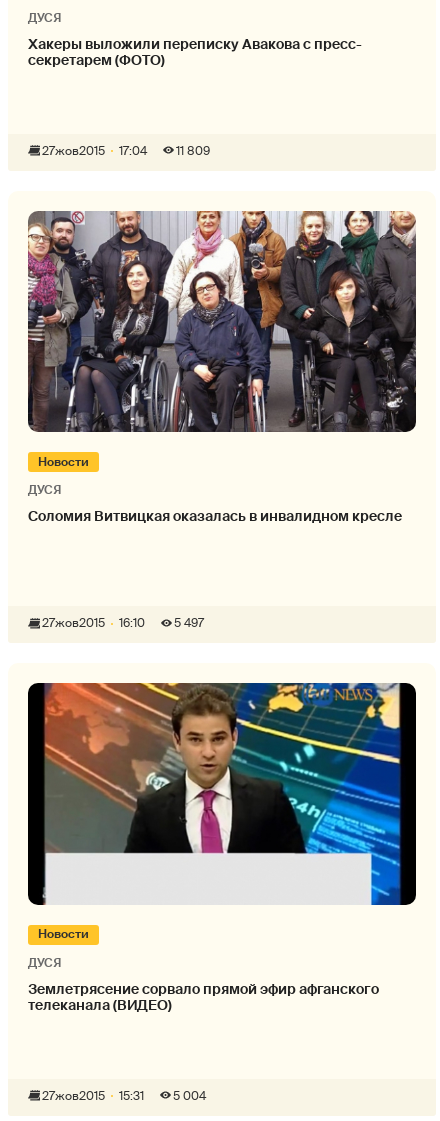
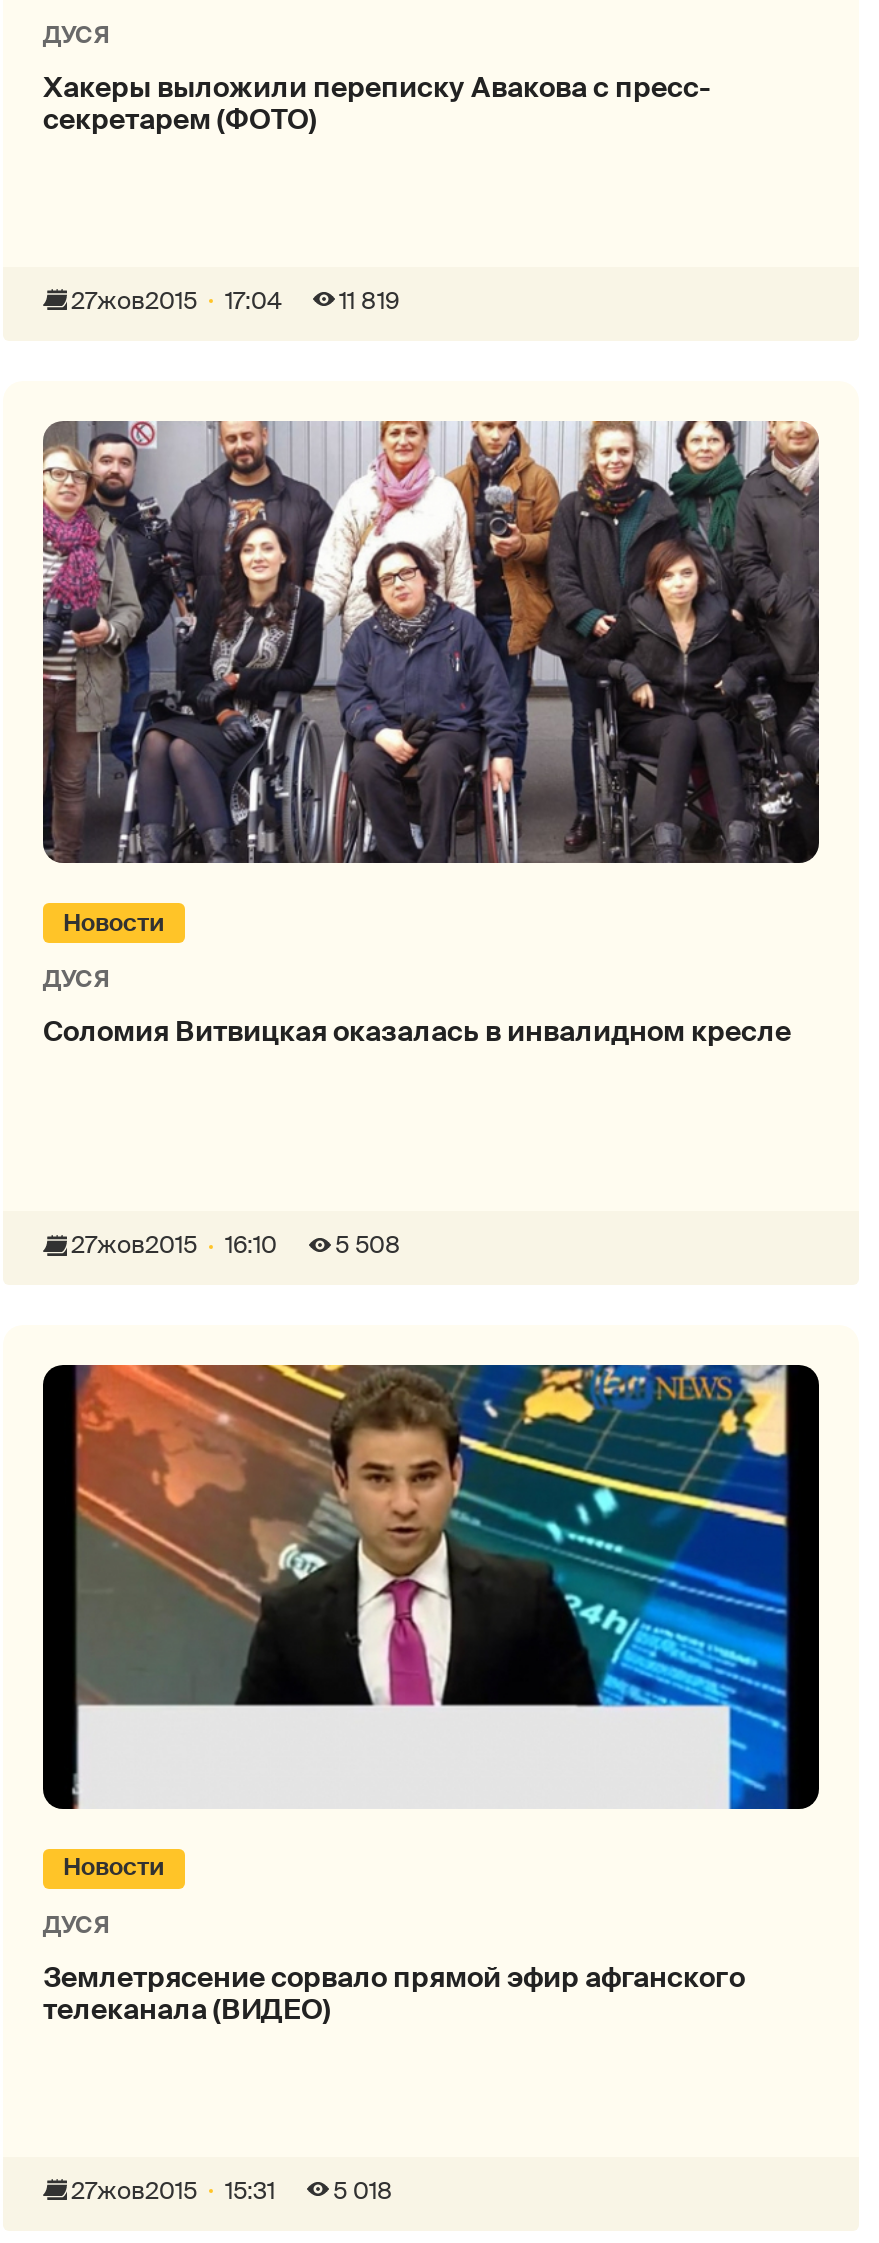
- 11 809
+ 11 819

- 27жов2015 16:10 5 497
+ 27жов2015 16:10 5 508

- 5 004
+ 5 018
